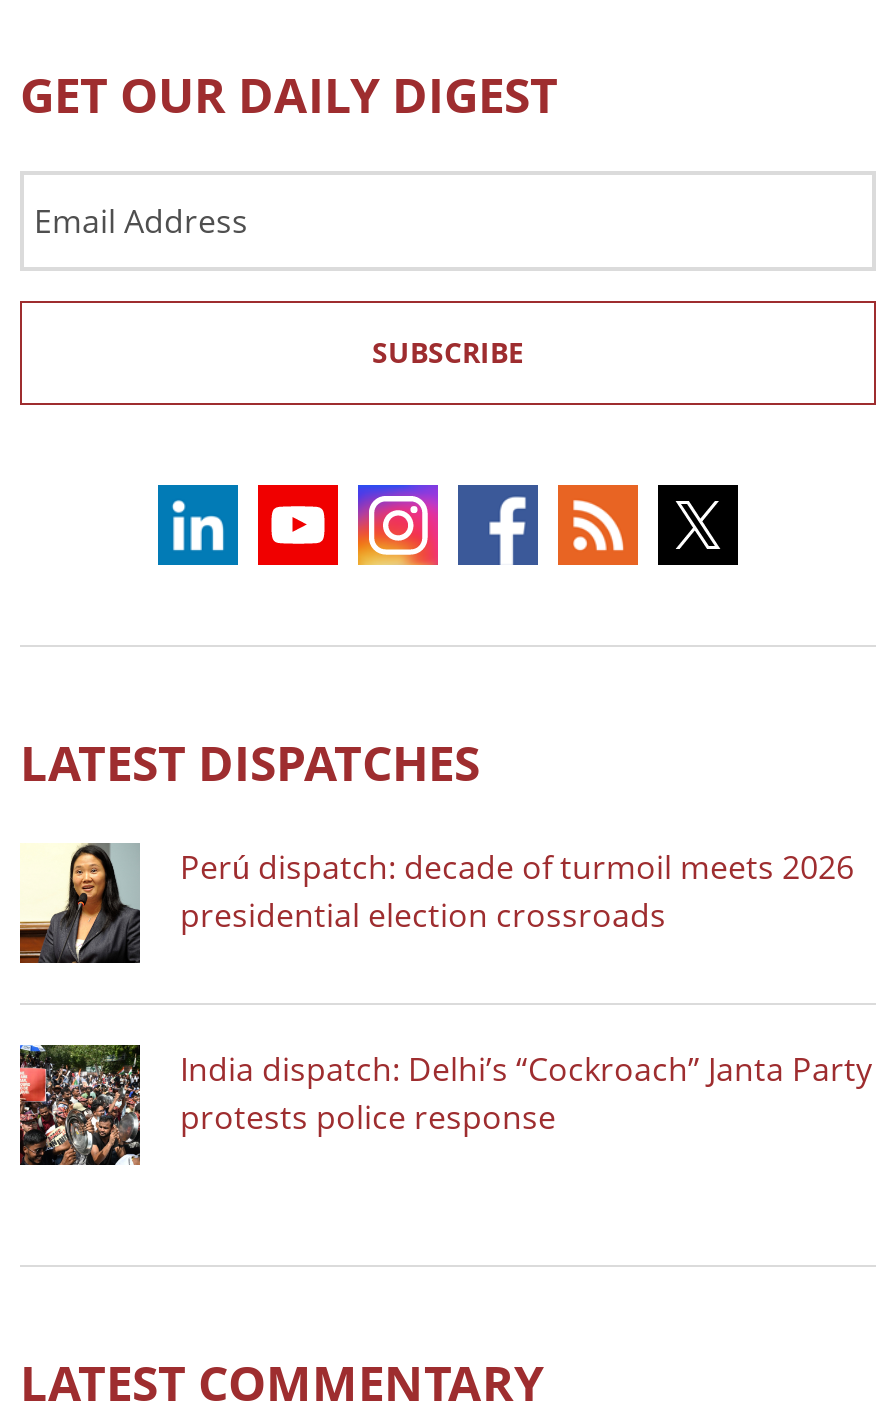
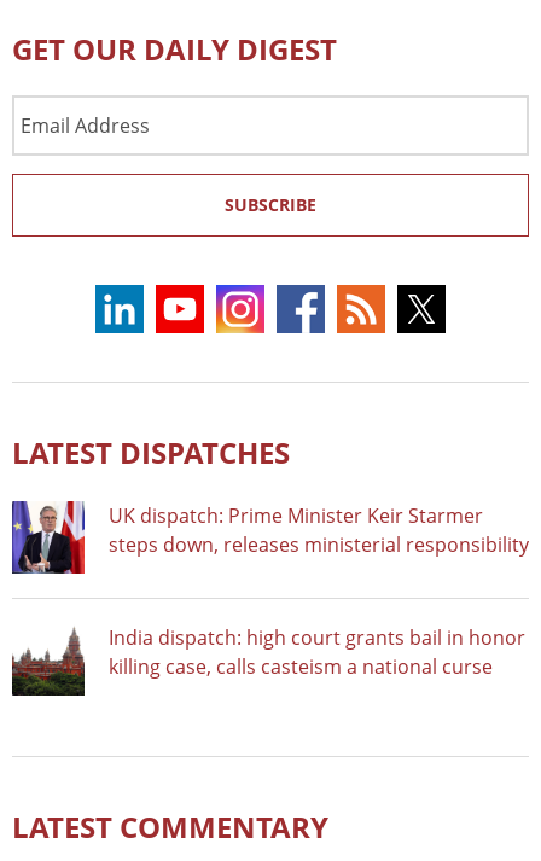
- [image]
- Perú dispatch: decade of turmoil meets 2026
- presidential election crossroads
+ [image]
+ UK dispatch: Prime Minister Keir Starmer
+ steps down, releases ministerial responsibility

- [image]
- India dispatch: Delhi’s “Cockroach” Janta Party
- protests police response
+ [image]
+ India dispatch: high court grants bail in honor
+ killing case, calls casteism a national curse
